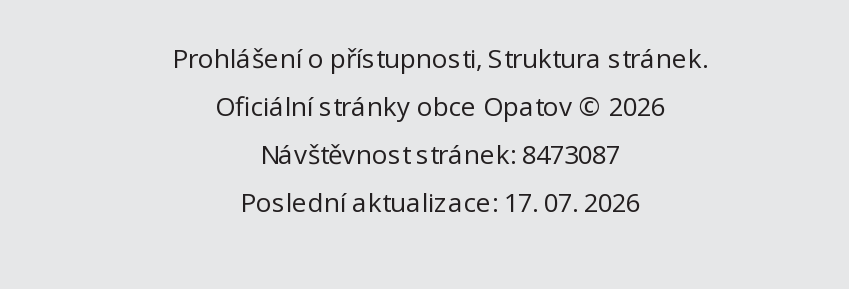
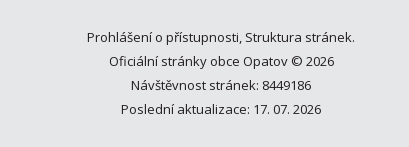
- Návštěvnost stránek: 8473087
+ Návštěvnost stránek: 8449186
